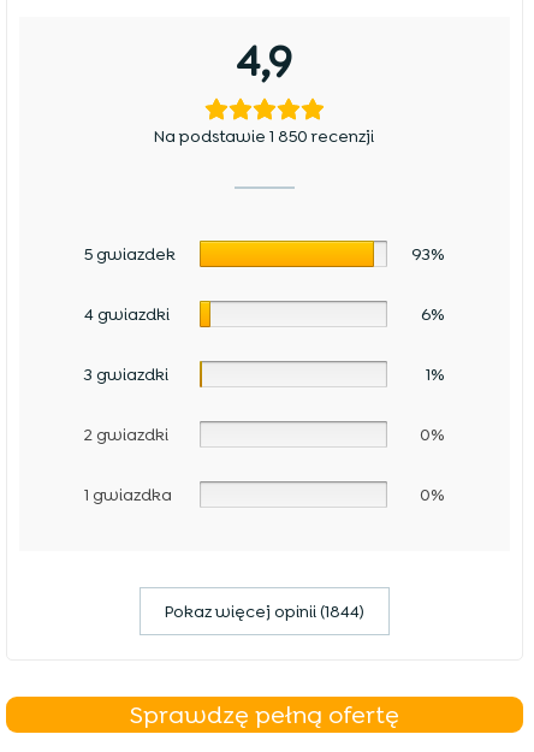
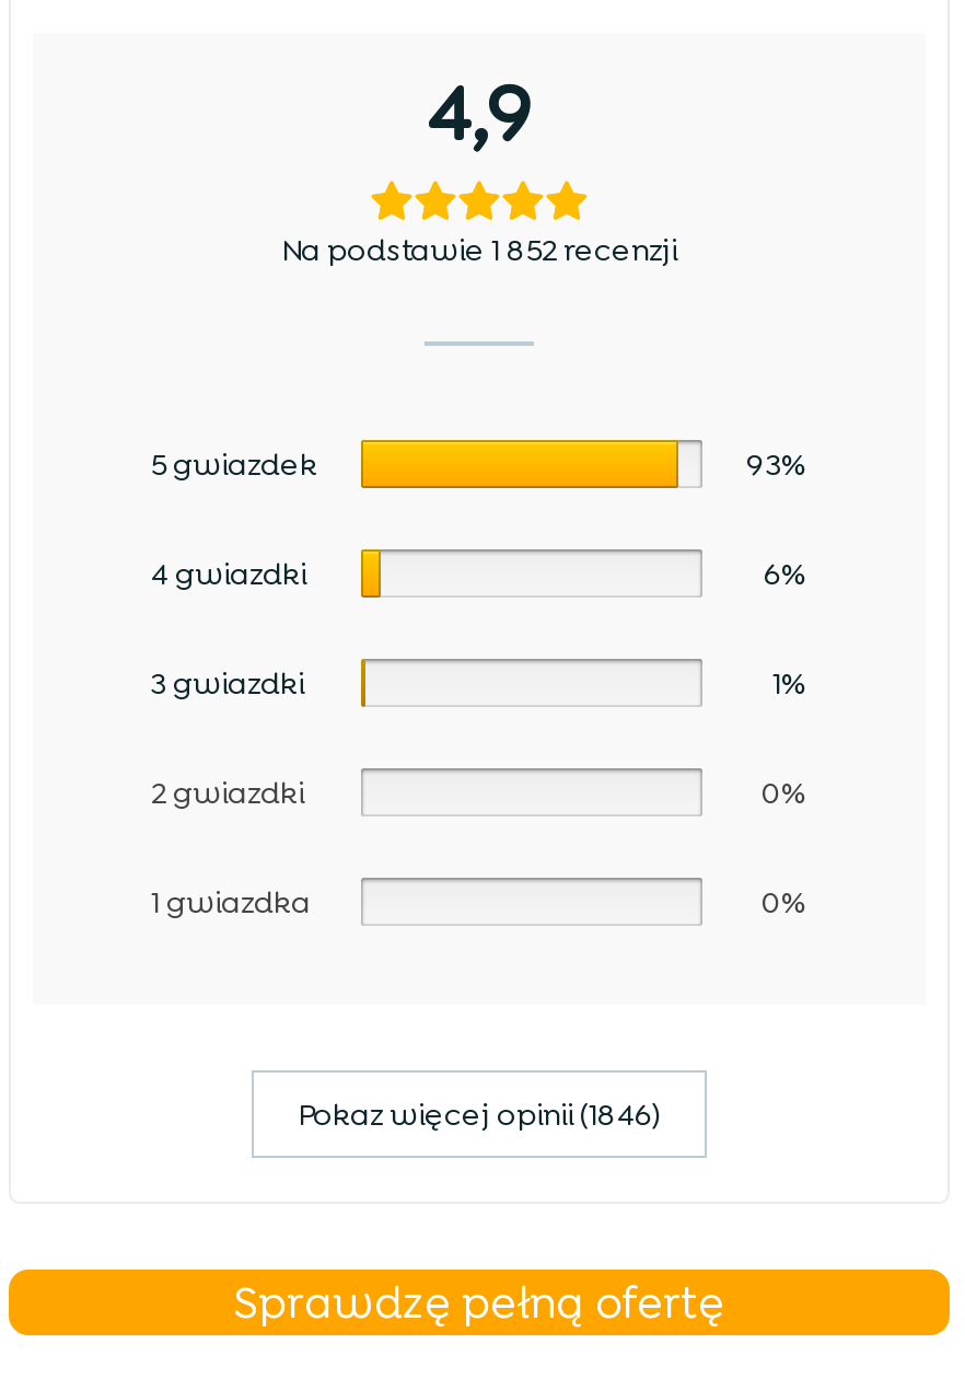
- Na podstawie 1 850 recenzji
+ Na podstawie 1 852 recenzji

- Pokaz więcej opinii (1844)
+ Pokaz więcej opinii (1846)
